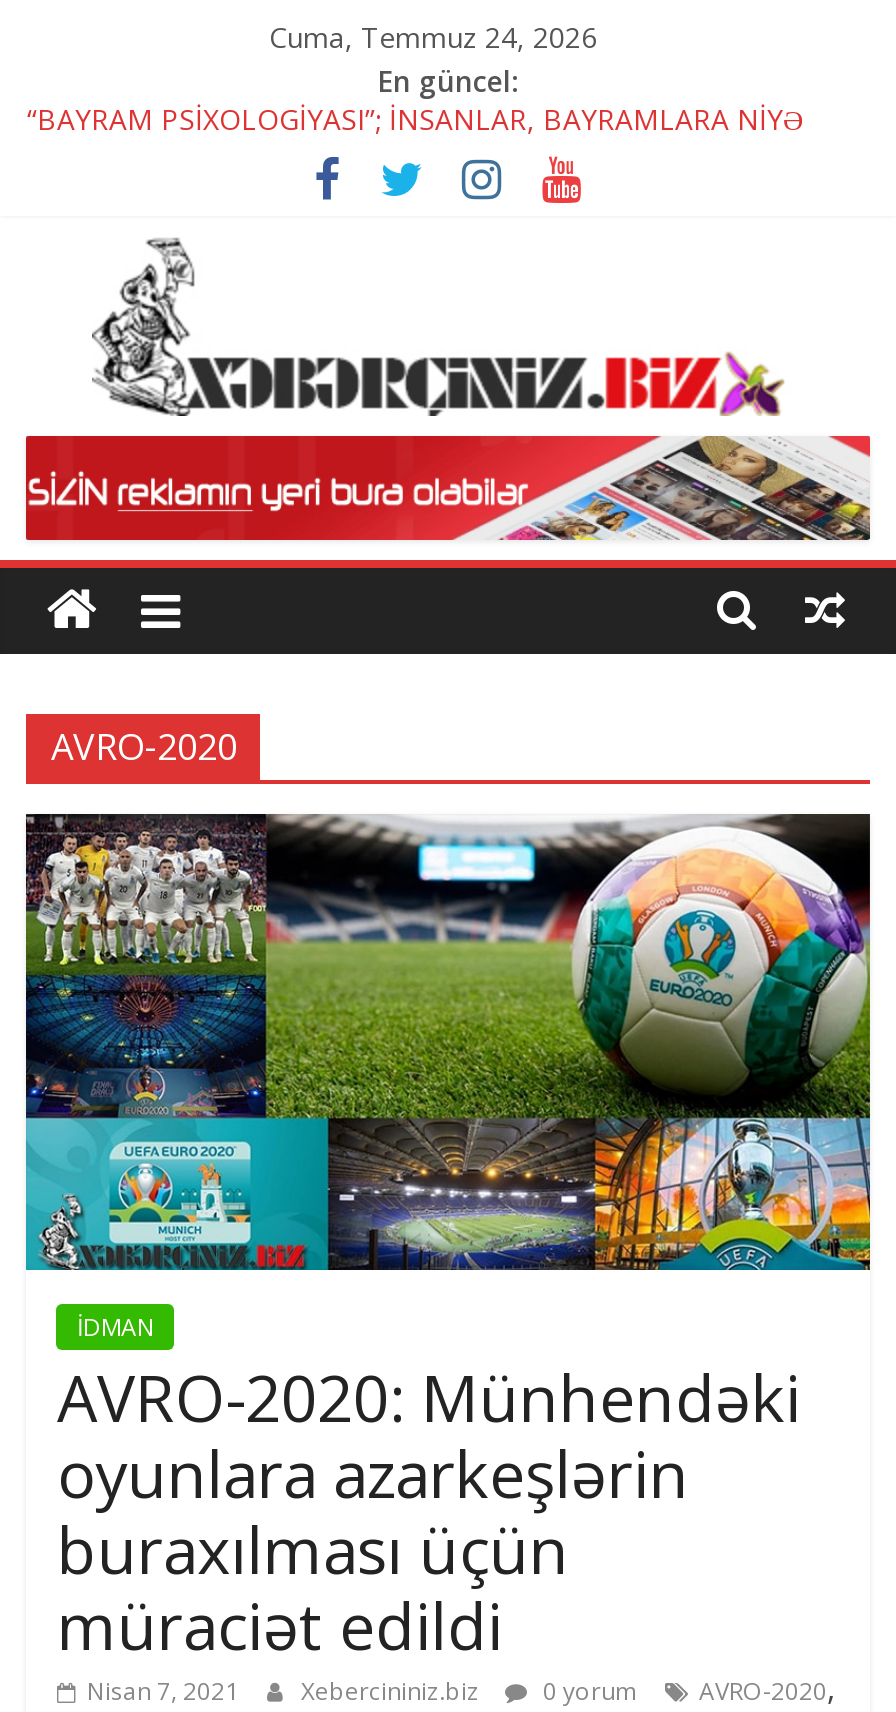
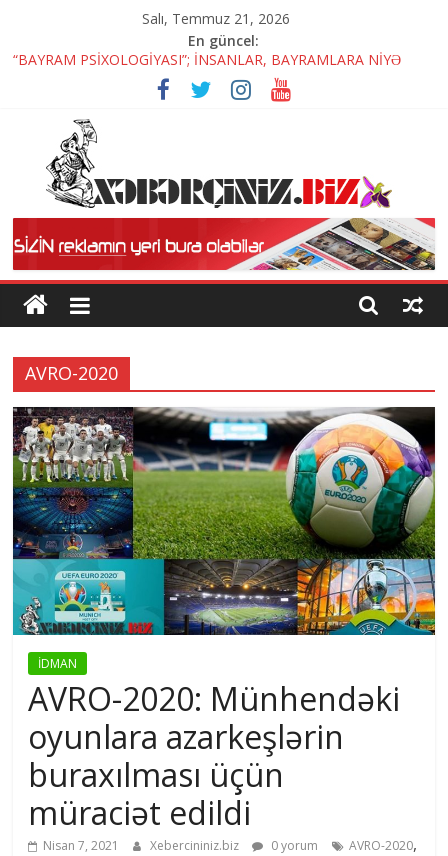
- Cuma, Temmuz 24, 2026
+ Salı, Temmuz 21, 2026
